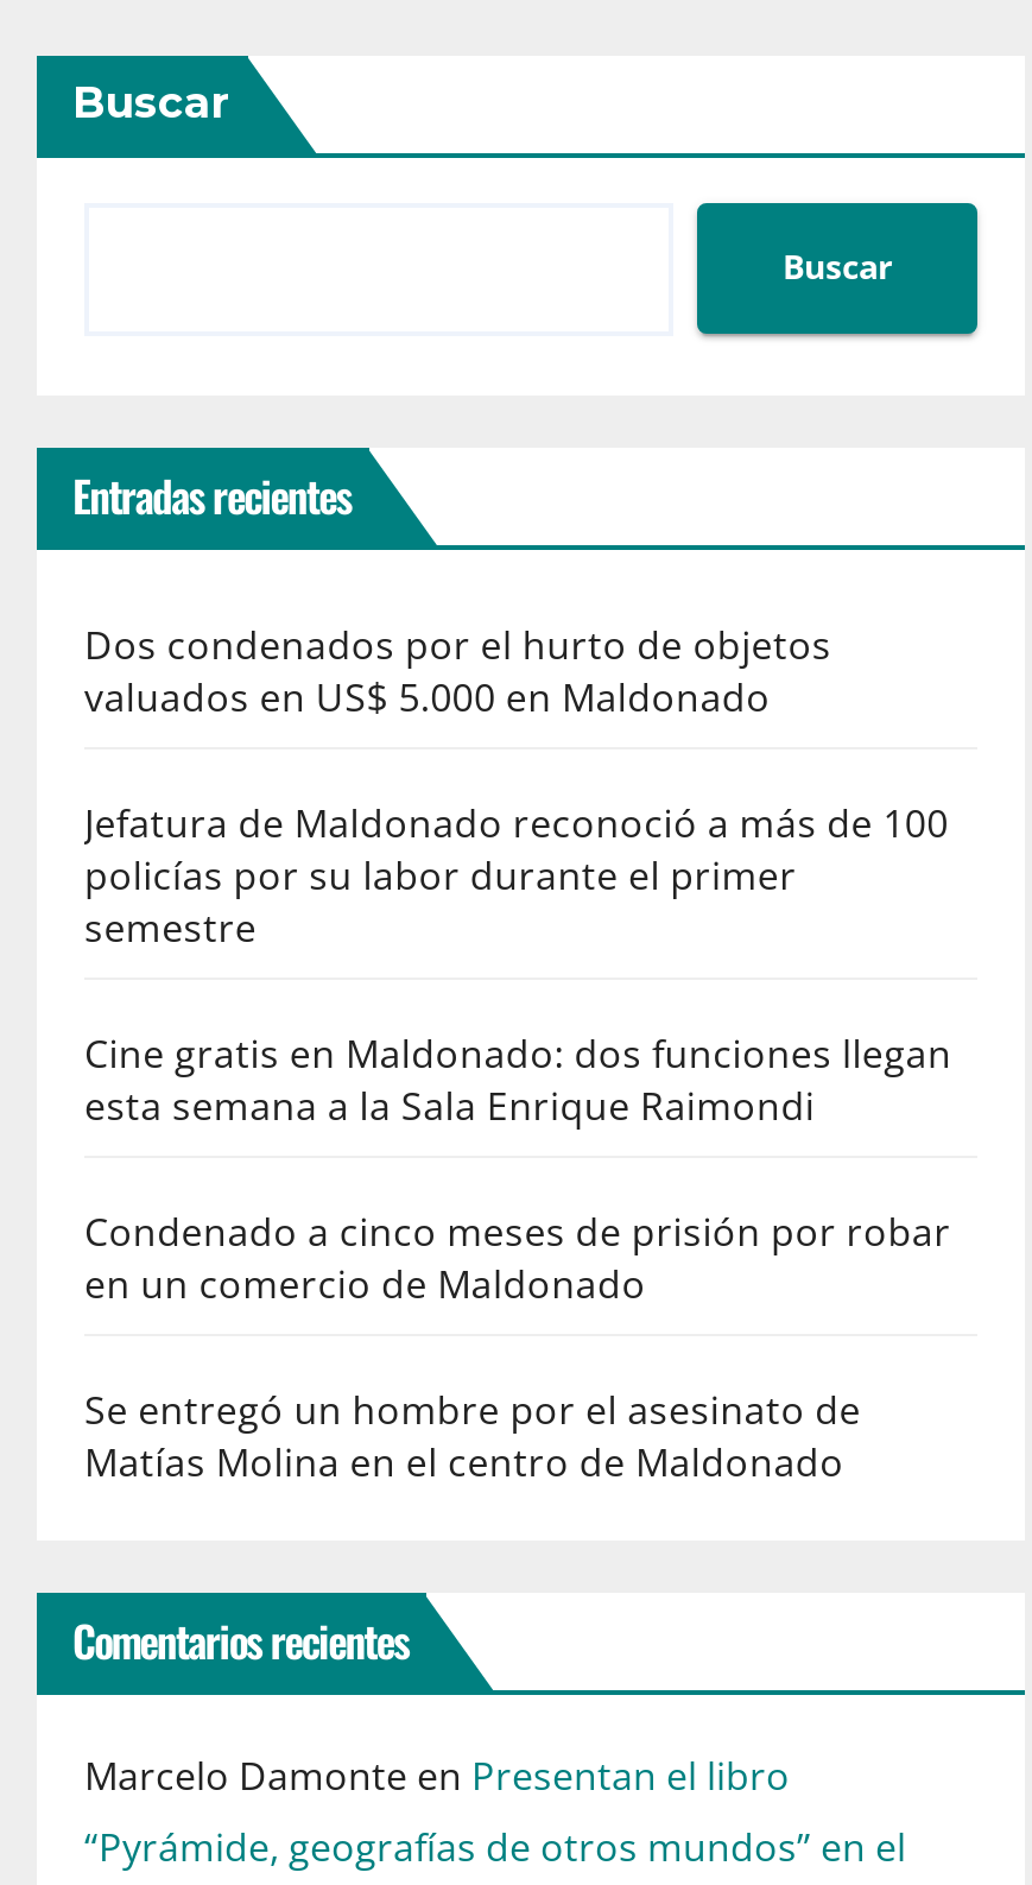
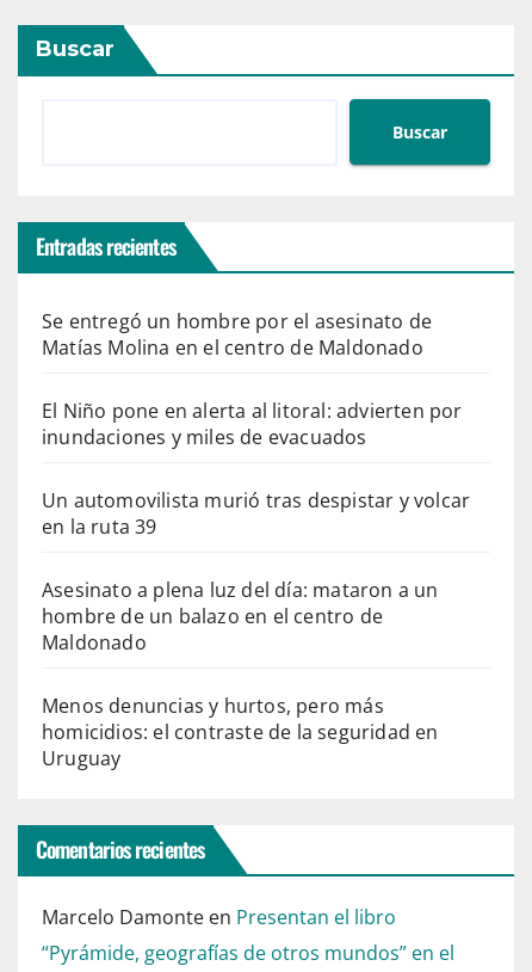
- Dos condenados por el hurto de objetos
- valuados en US$ 5.000 en Maldonado
- Jefatura de Maldonado reconoció a más de 100
- policías por su labor durante el primer
- semestre
- Cine gratis en Maldonado: dos funciones llegan
- esta semana a la Sala Enrique Raimondi
- Condenado a cinco meses de prisión por robar
- en un comercio de Maldonado

moved up: Se entregó un hombre por el asesinato de | Matías Molina en el centro de Maldonado

+ El Niño pone en alerta al litoral: advierten por
+ inundaciones y miles de evacuados
+ Un automovilista murió tras despistar y volcar
+ en la ruta 39
+ Asesinato a plena luz del día: mataron a un
+ hombre de un balazo en el centro de
+ Maldonado
+ Menos denuncias y hurtos, pero más
+ homicidios: el contraste de la seguridad en
+ Uruguay
